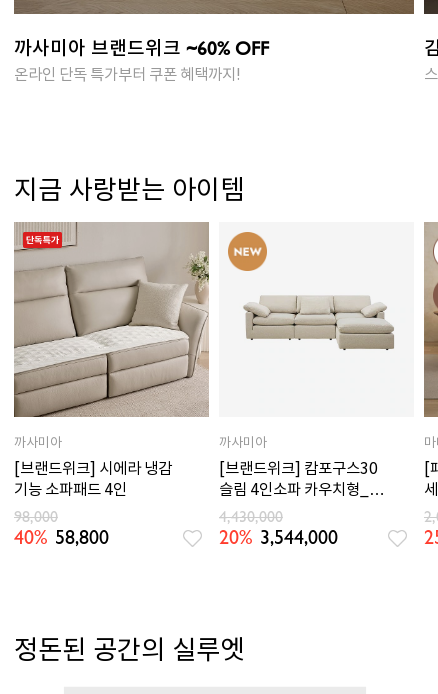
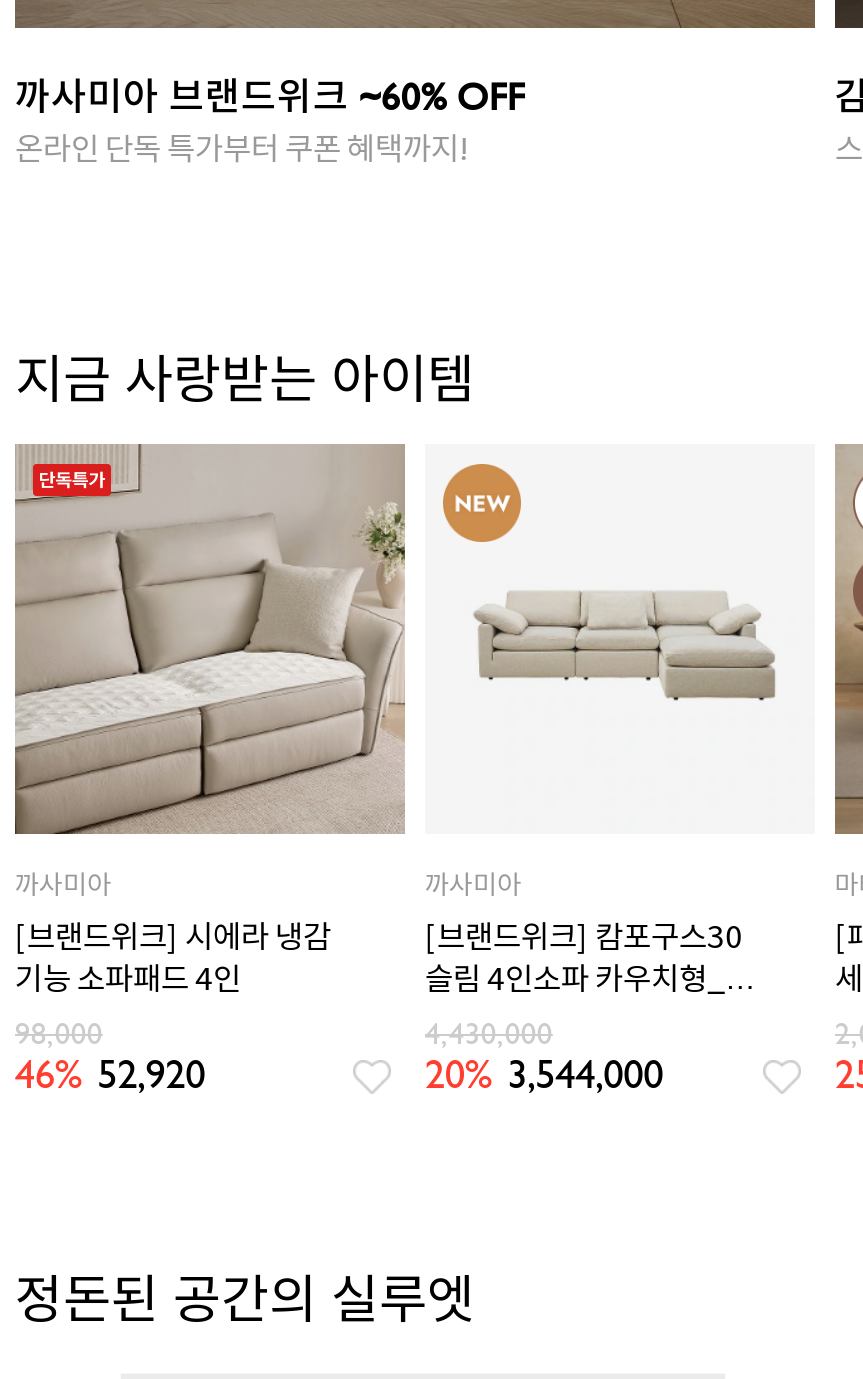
- 40% 58,800
+ 46% 52,920
